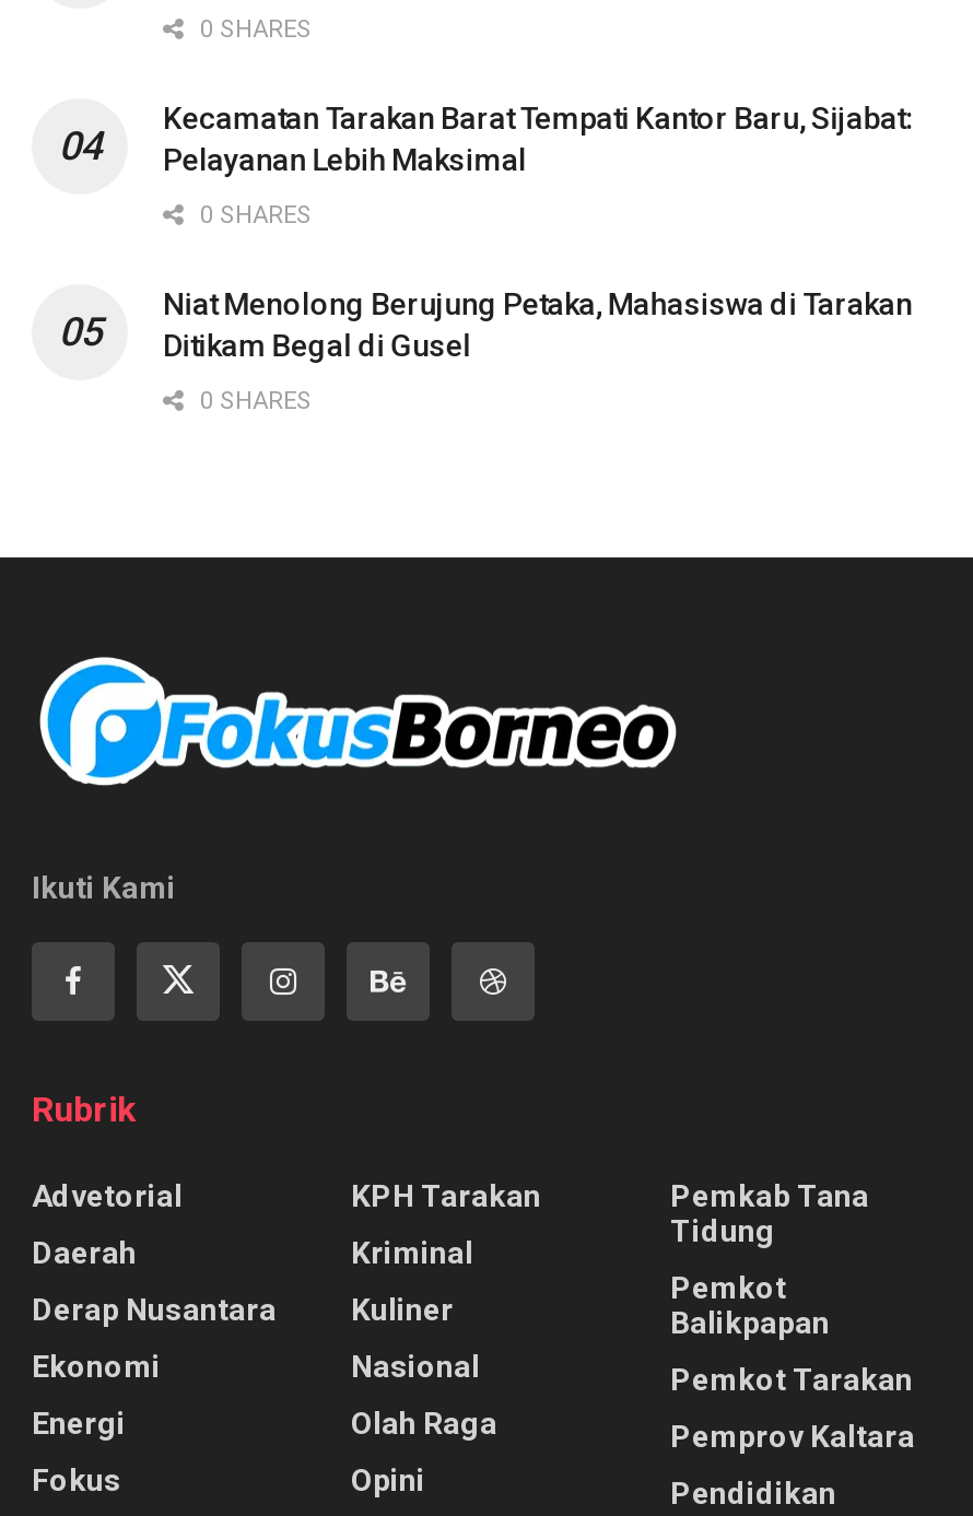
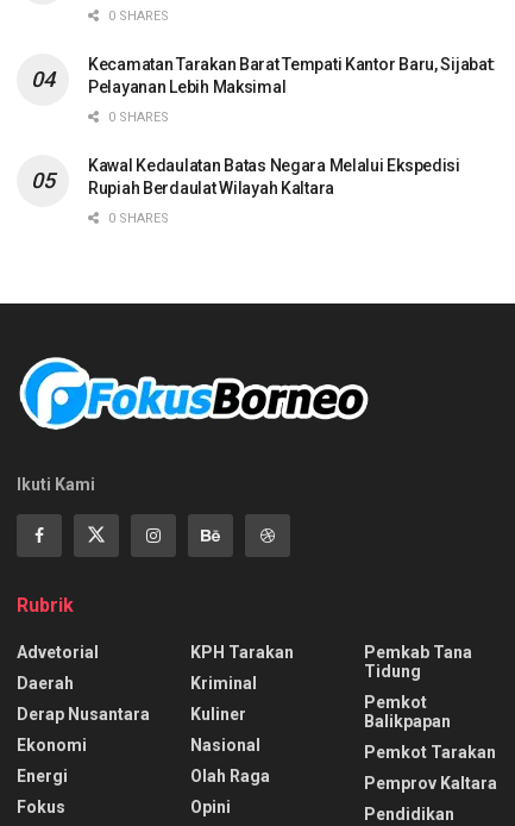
- Niat Menolong Berujung Petaka, Mahasiswa di Tarakan
- Ditikam Begal di Gusel
+ Kawal Kedaulatan Batas Negara Melalui Ekspedisi
+ Rupiah Berdaulat Wilayah Kaltara
